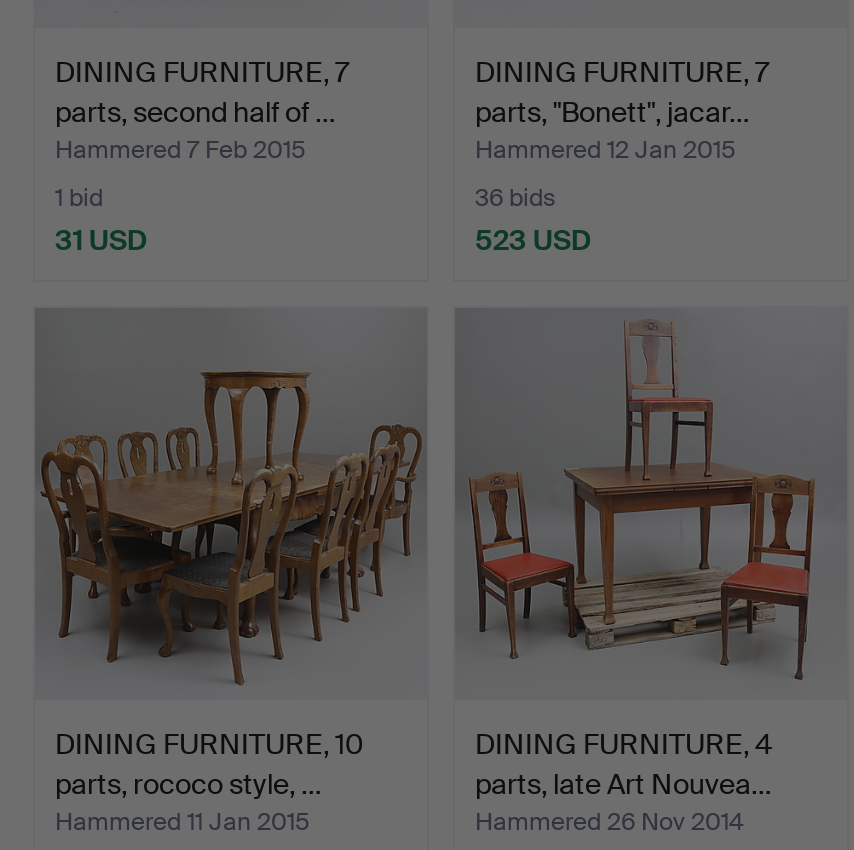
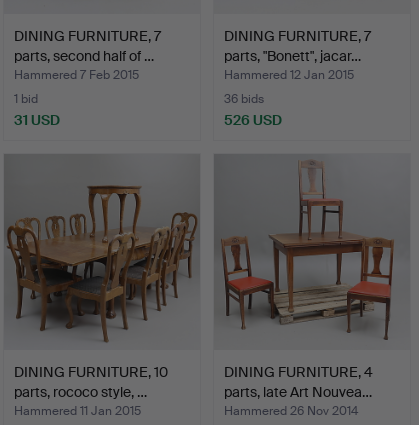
- 523 USD
+ 526 USD
